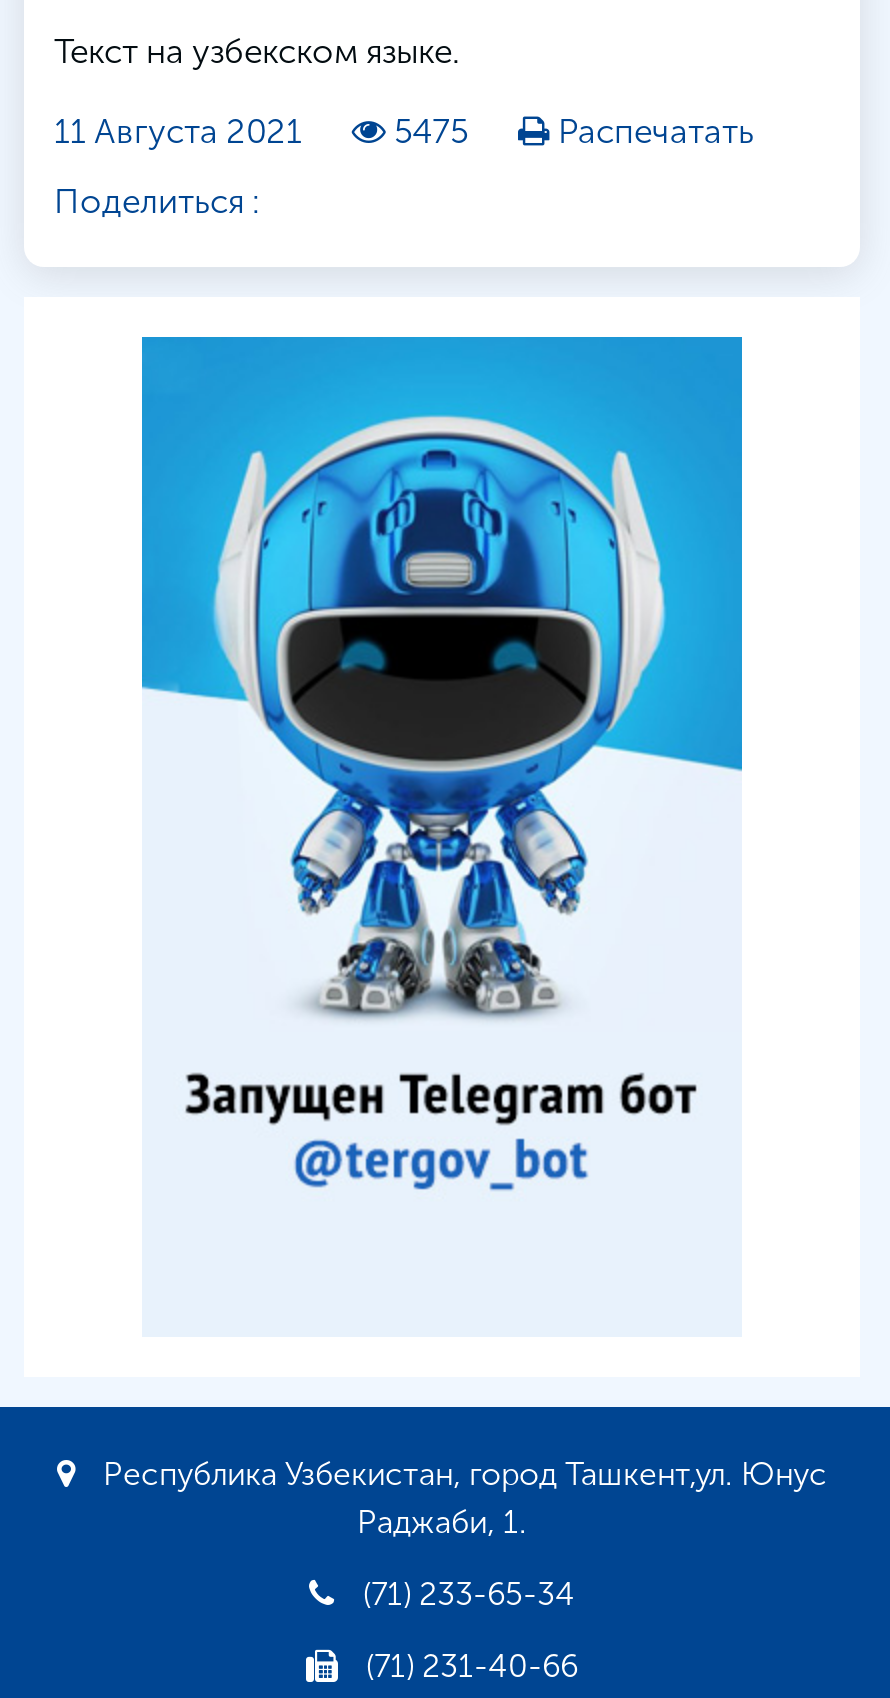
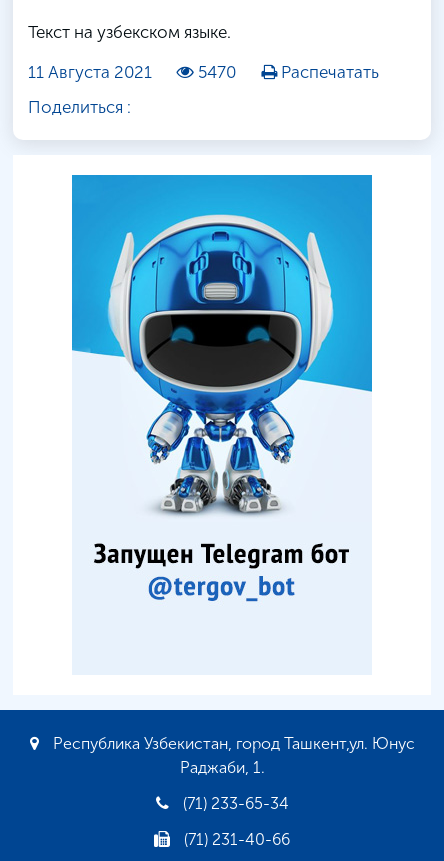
- 5475
+ 5470
